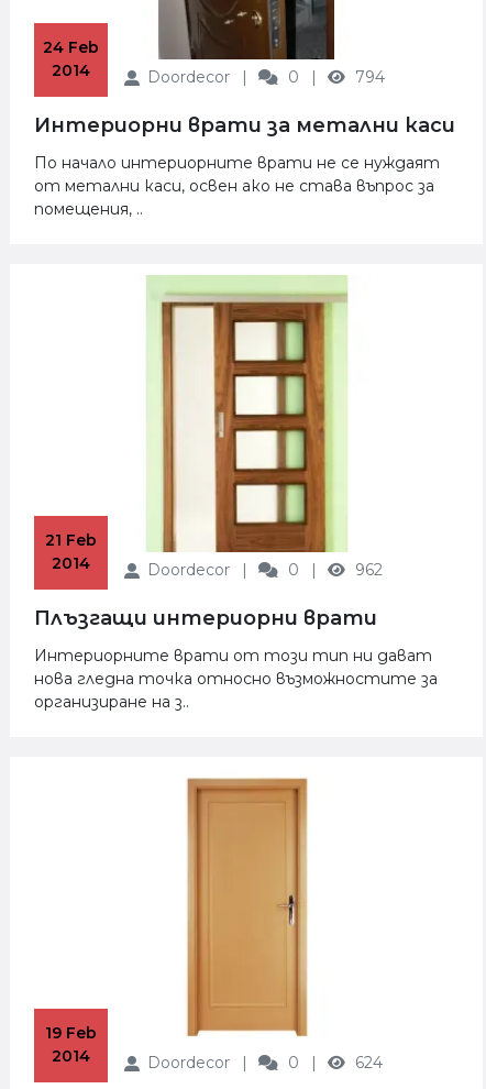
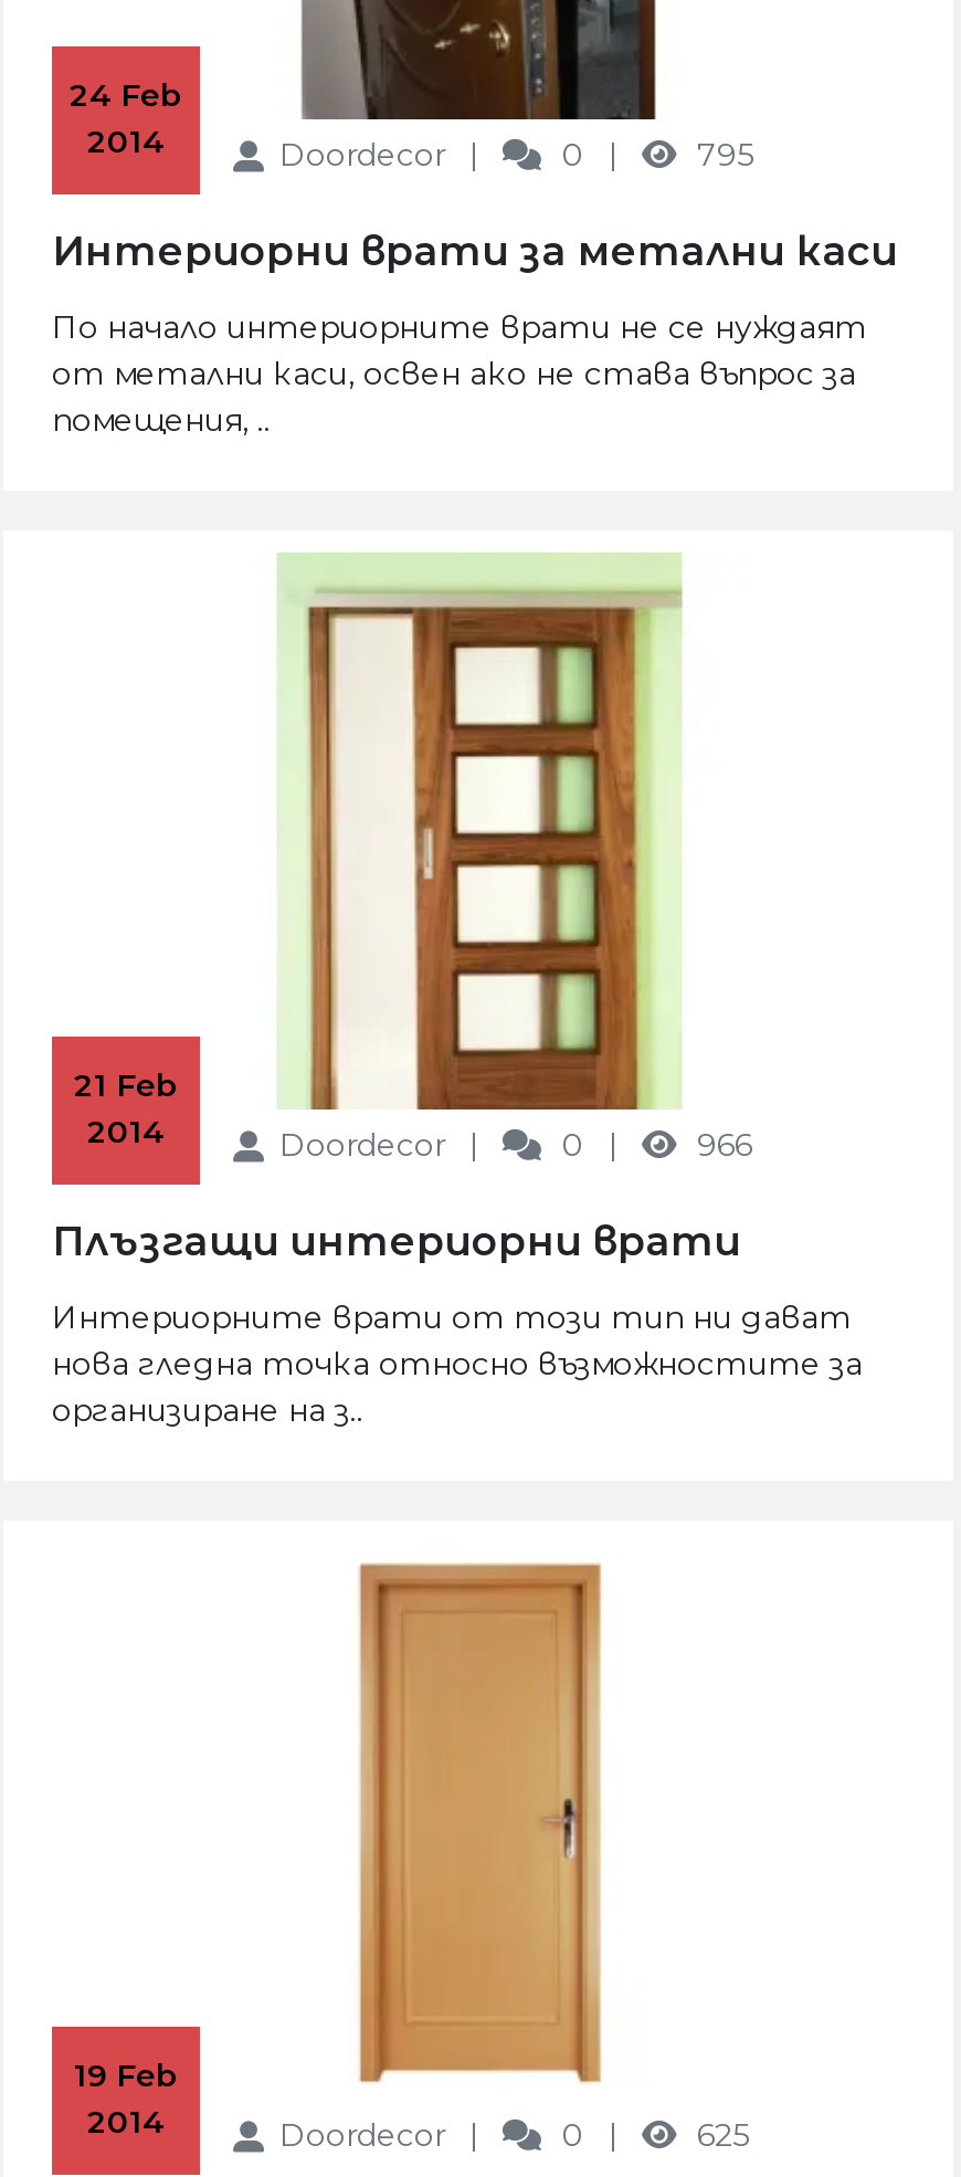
- 794
+ 795

- 962
+ 966

- 624
+ 625
